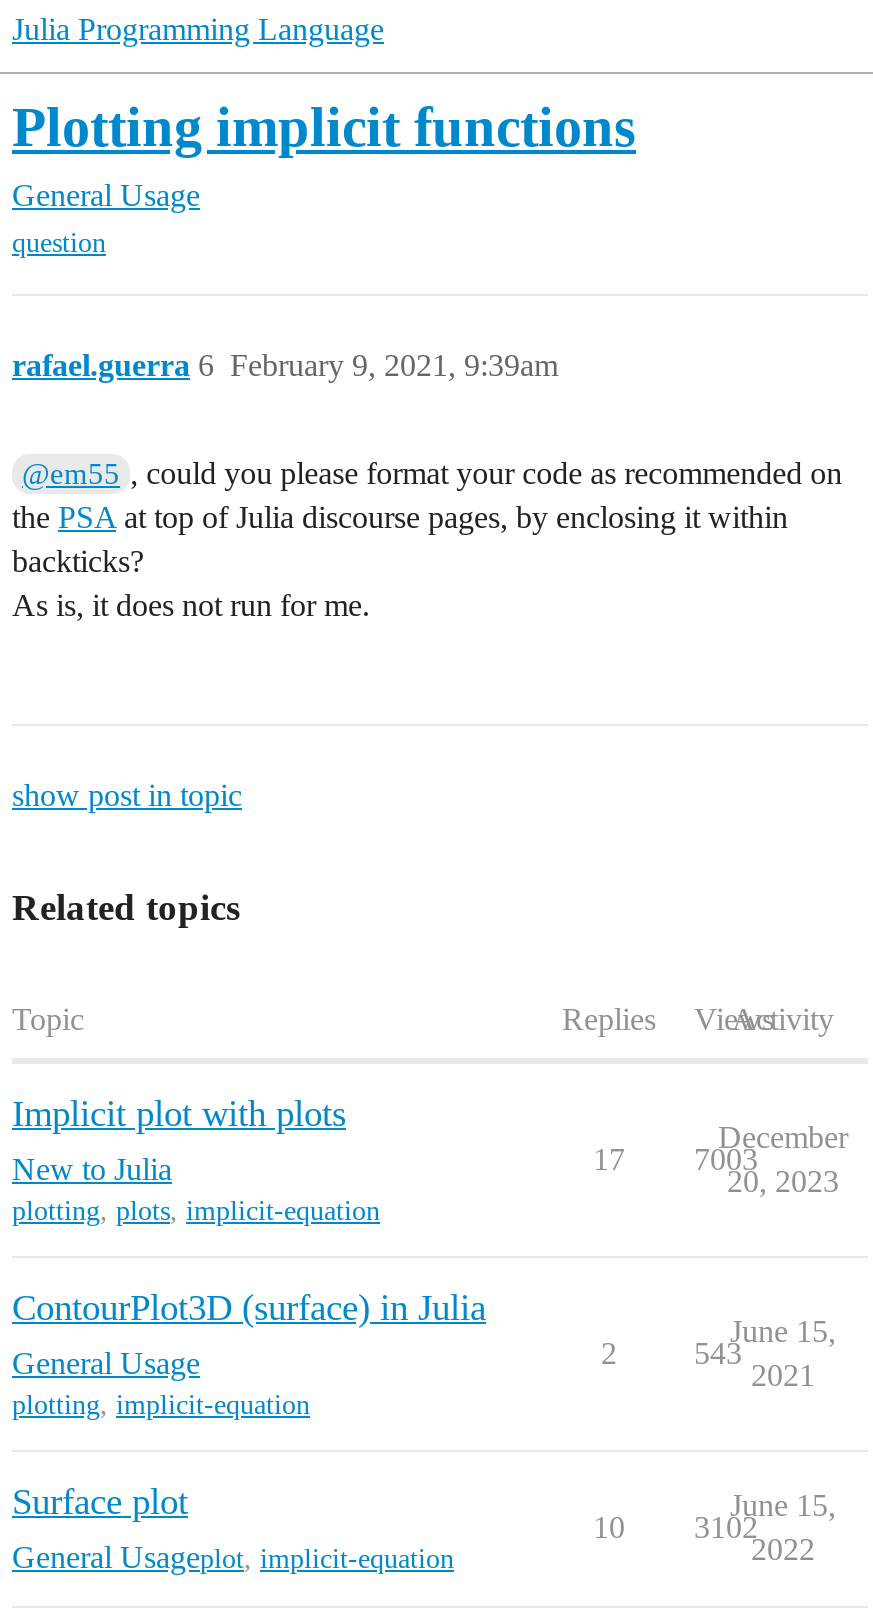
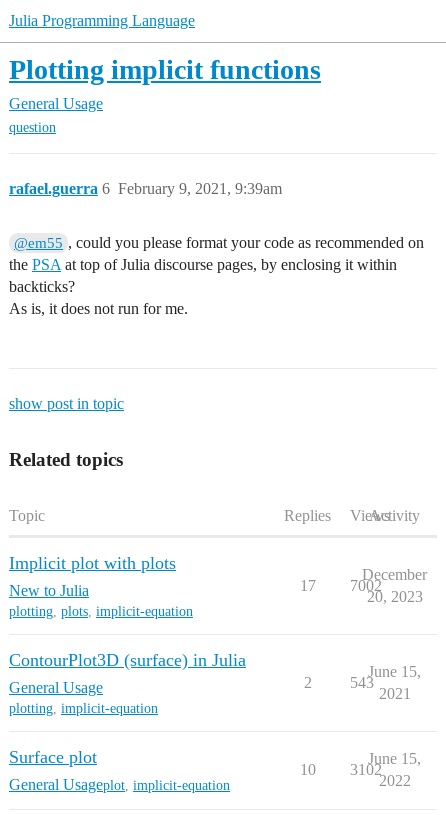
- 7003
+ 7002
